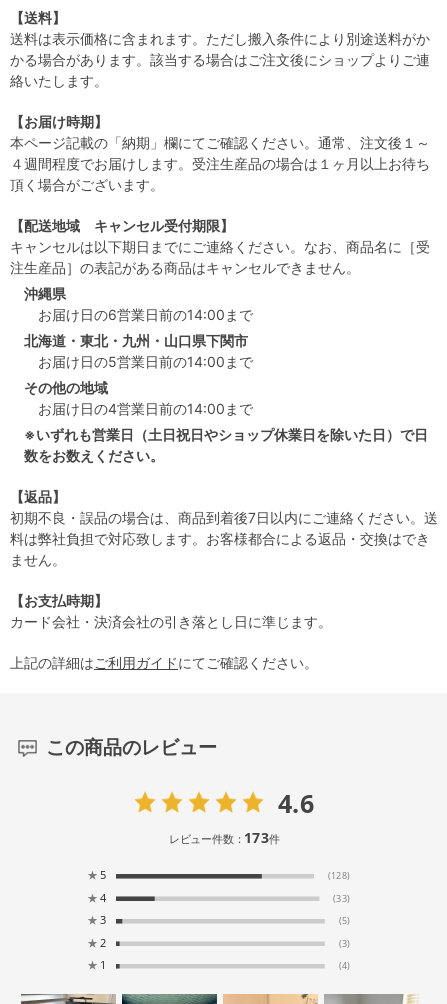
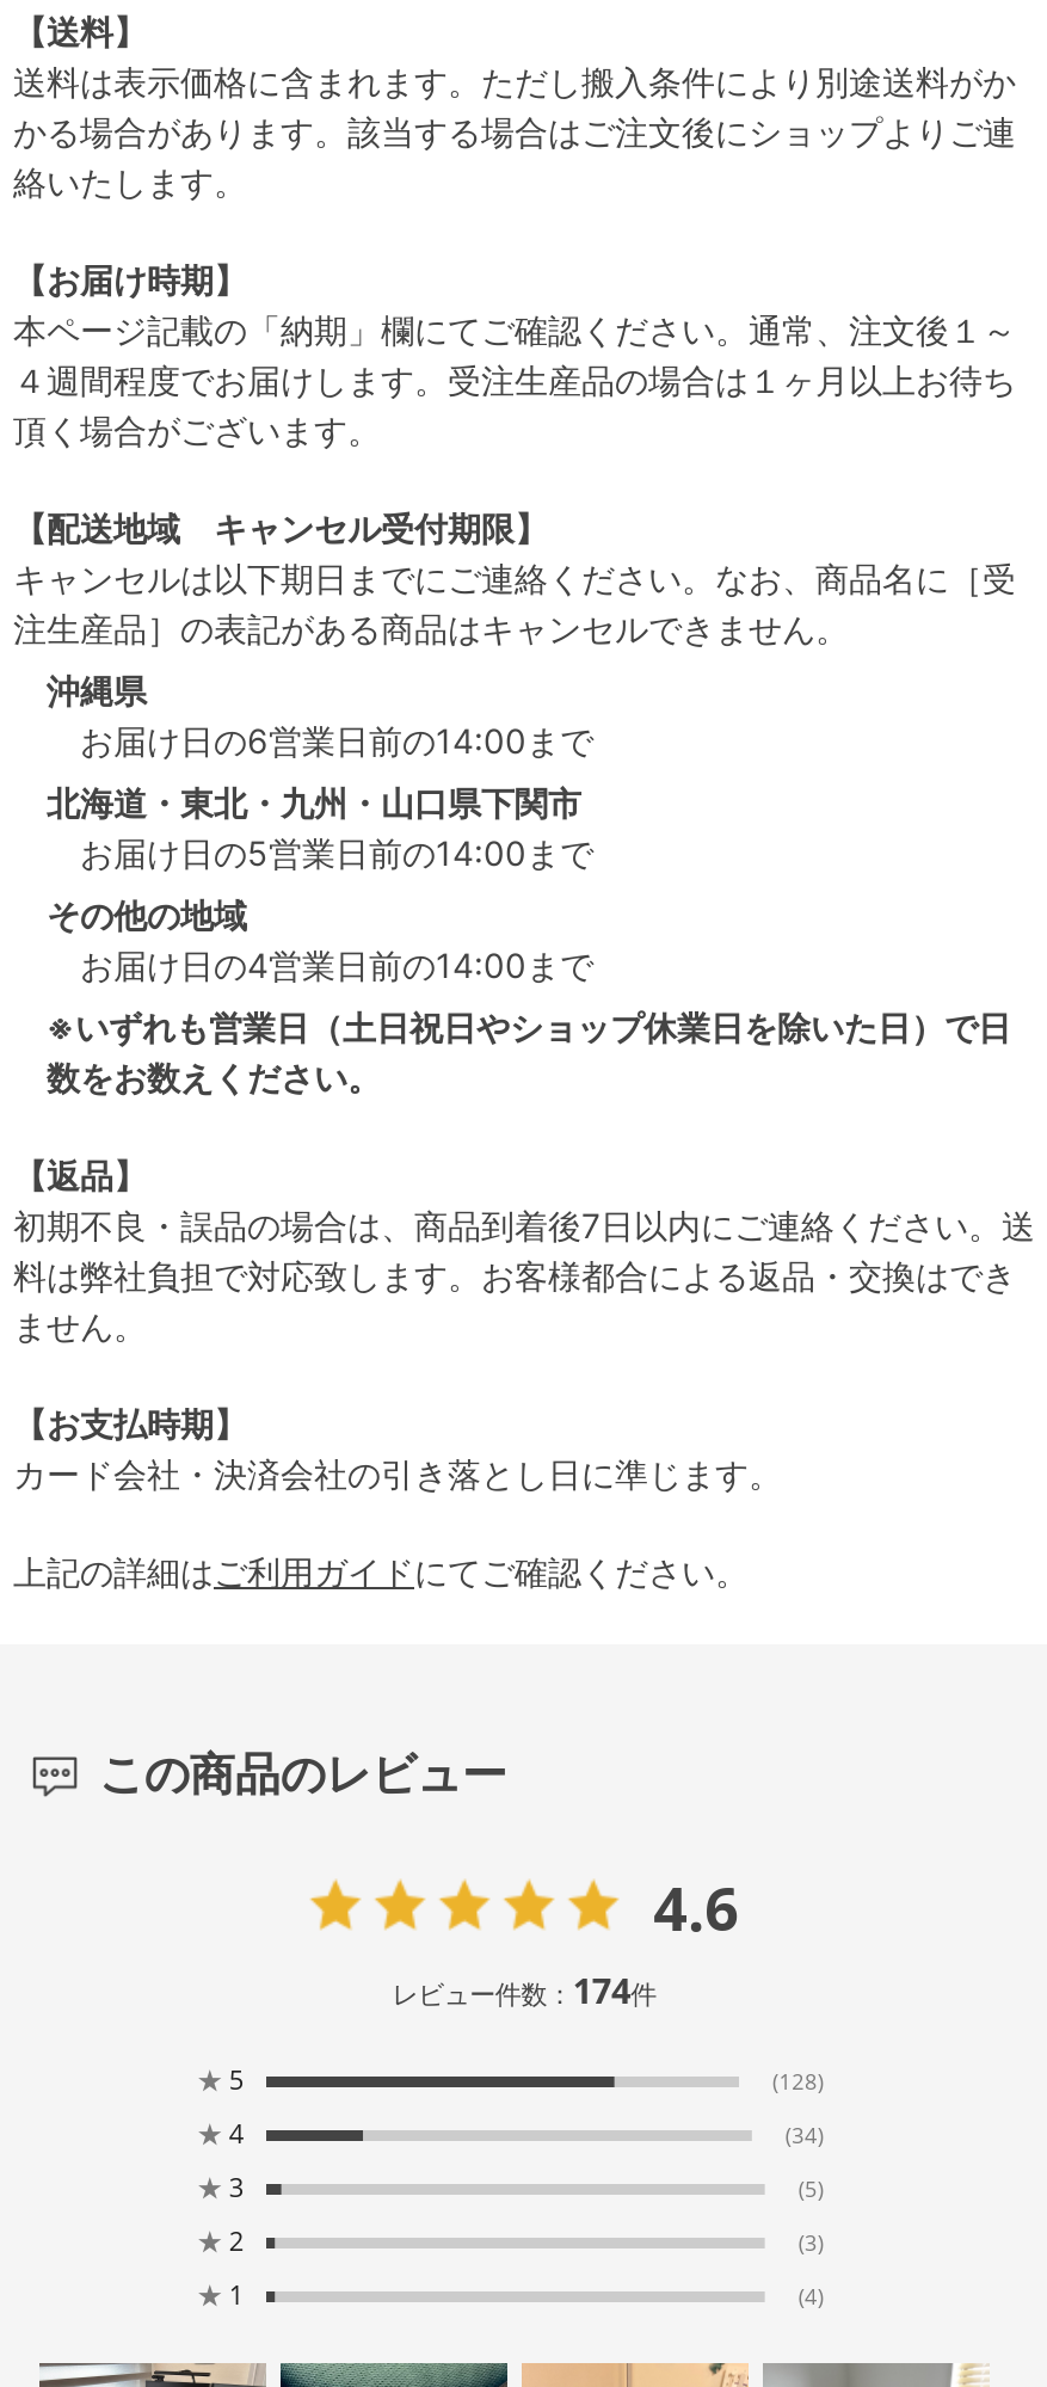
- レビュー件数：173件
+ レビュー件数：174件

- (33)
+ (34)
